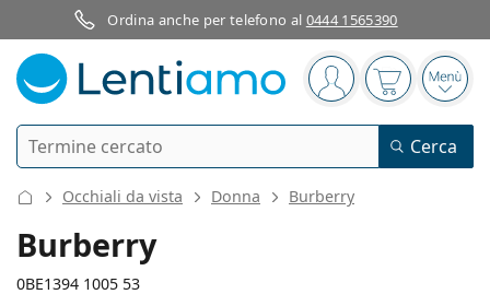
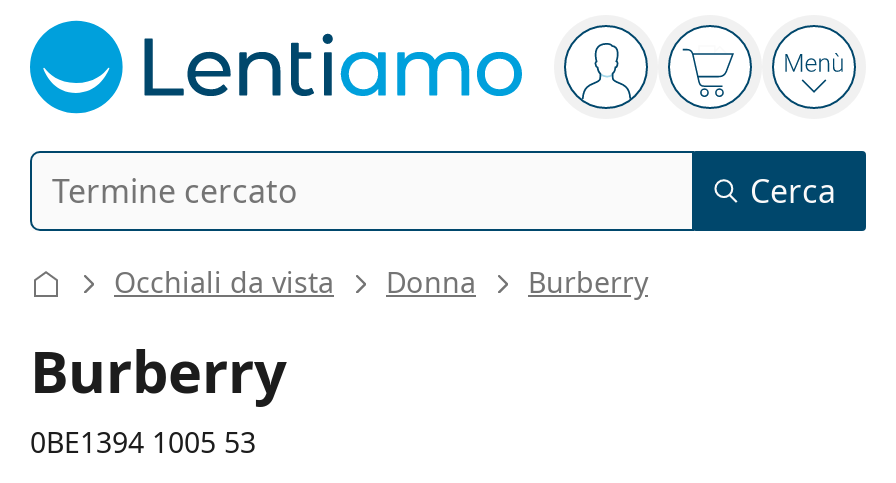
- Ordina anche per telefono al 0444 1565390
